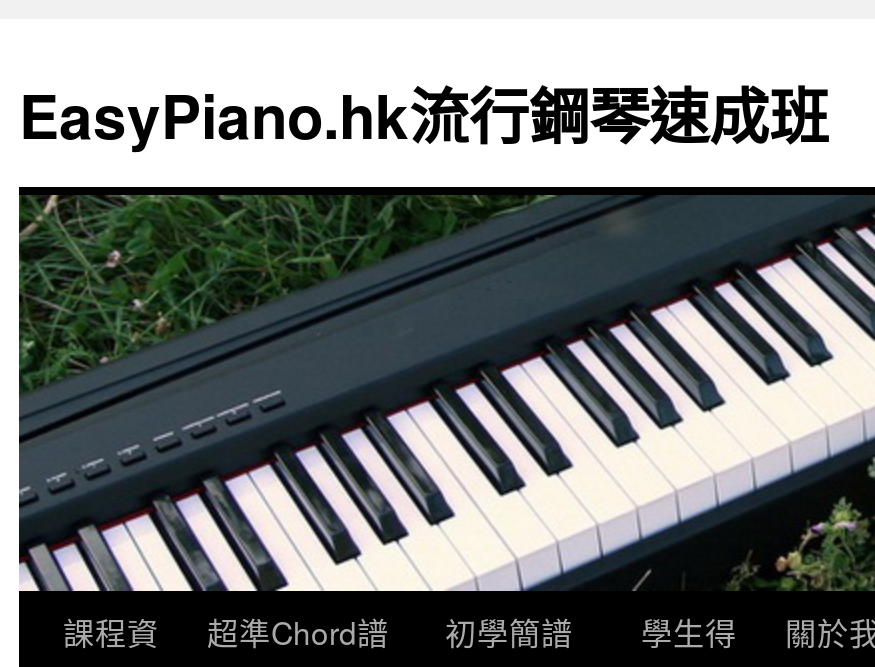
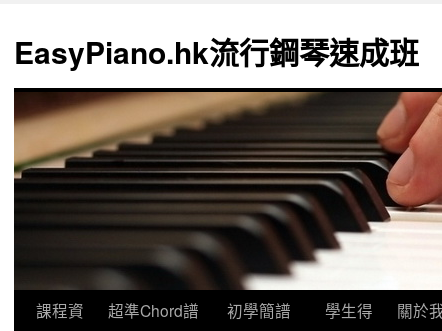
- [image]
+ [image]
